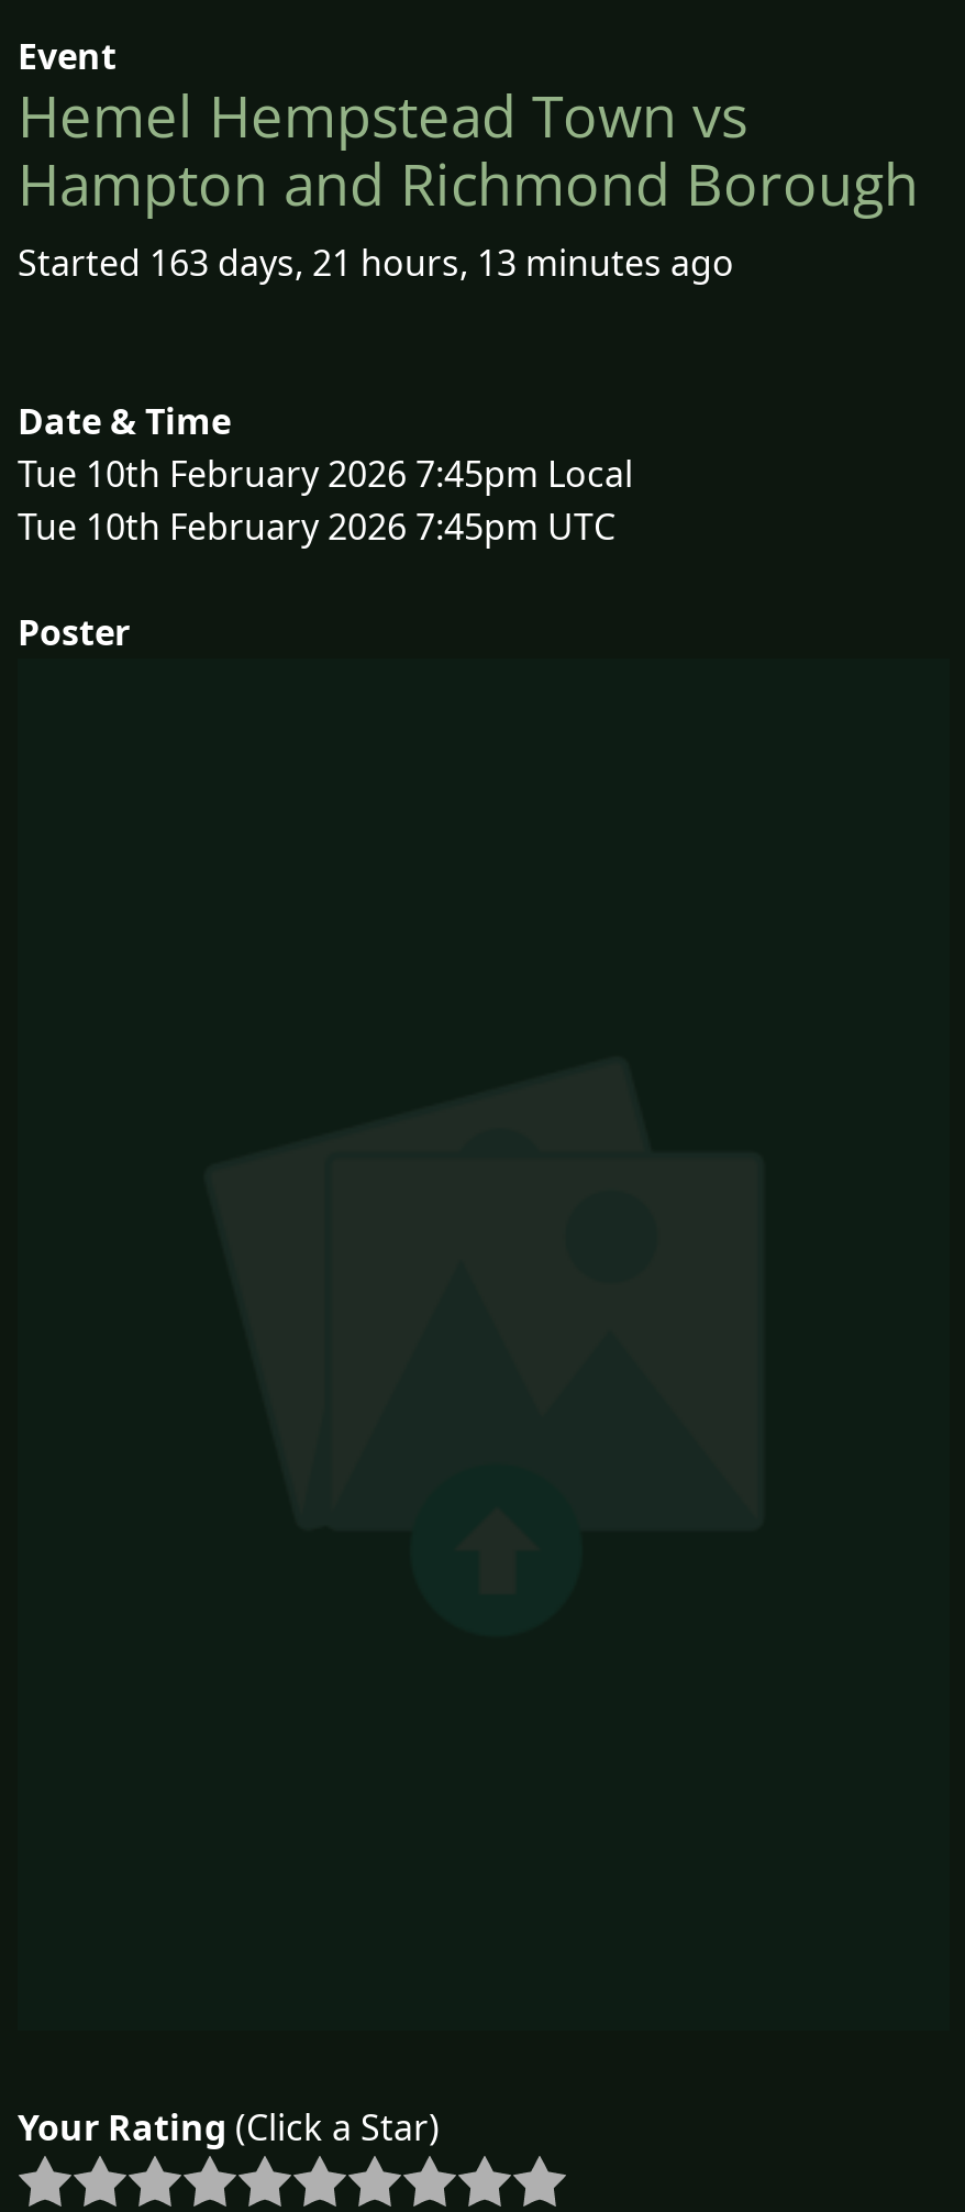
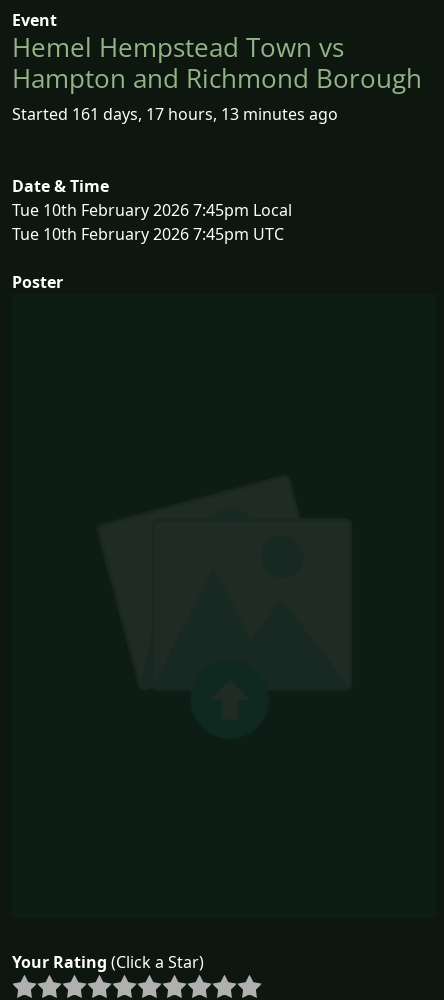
- Started 163 days, 21 hours, 13 minutes ago
+ Started 161 days, 17 hours, 13 minutes ago
